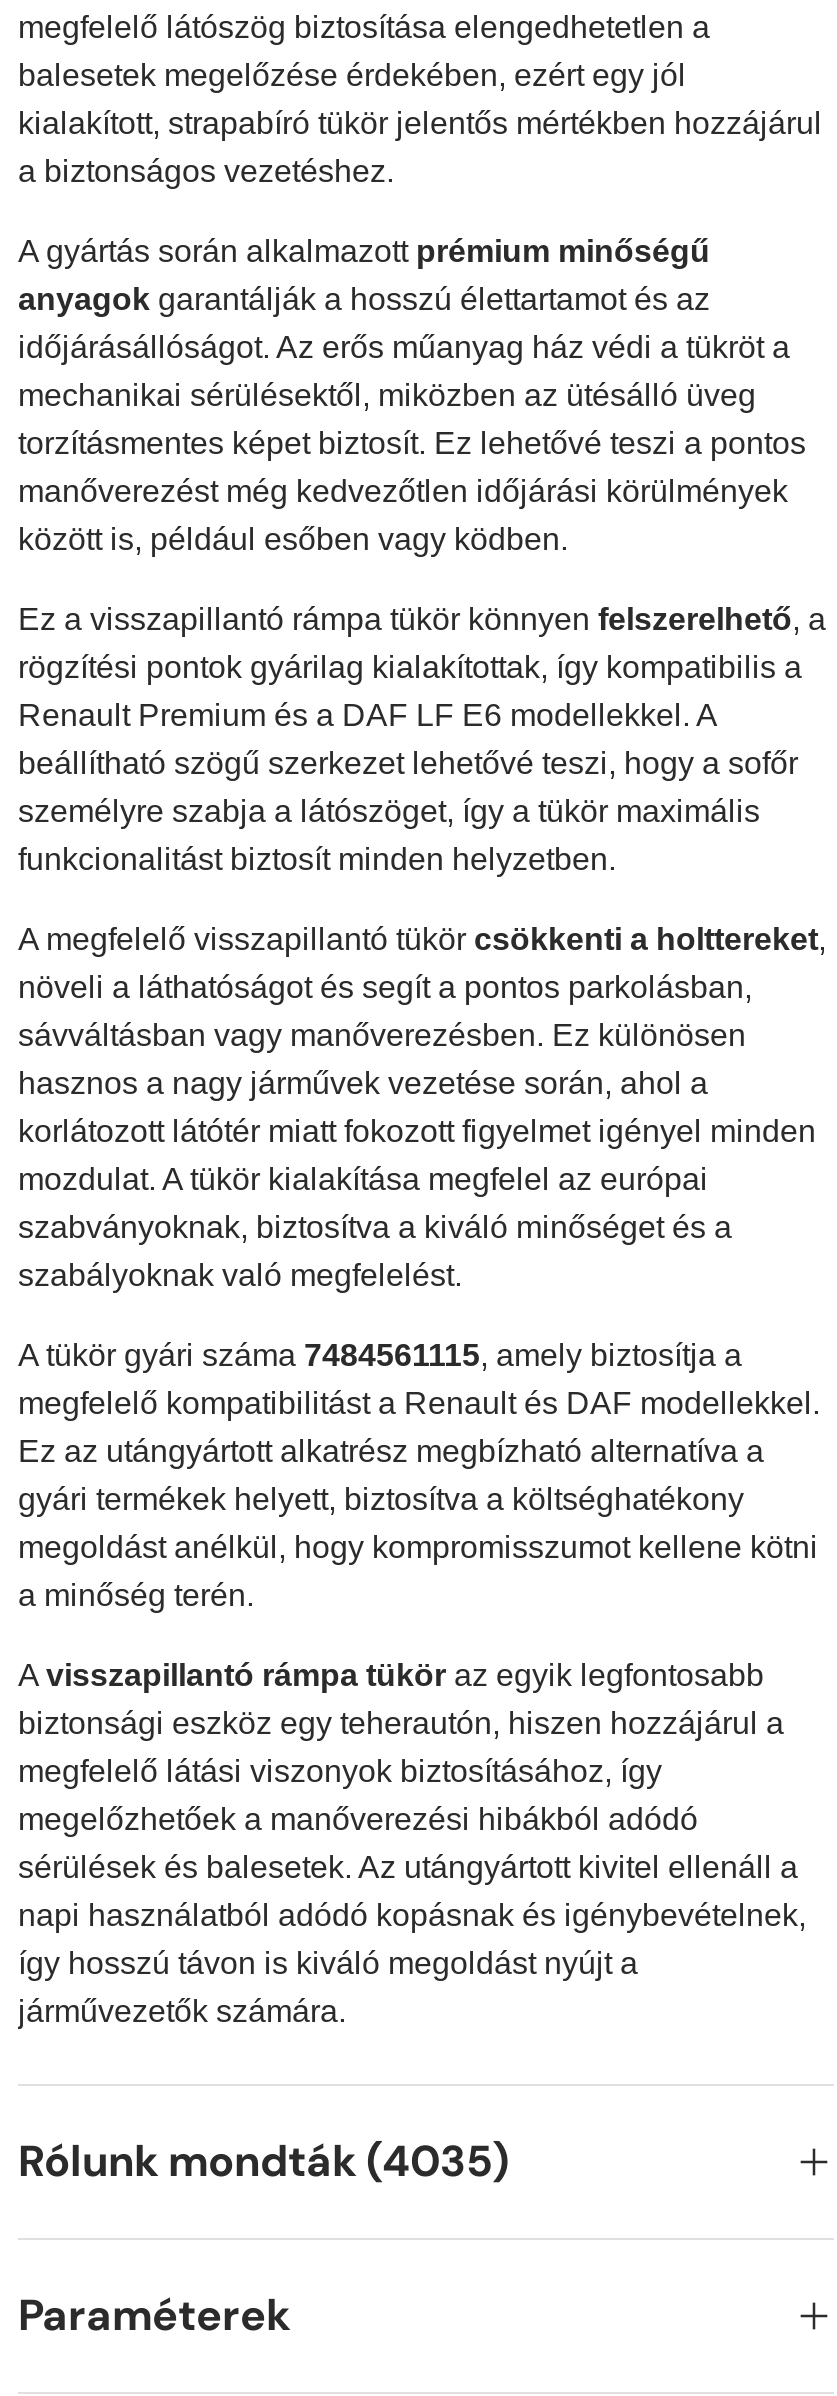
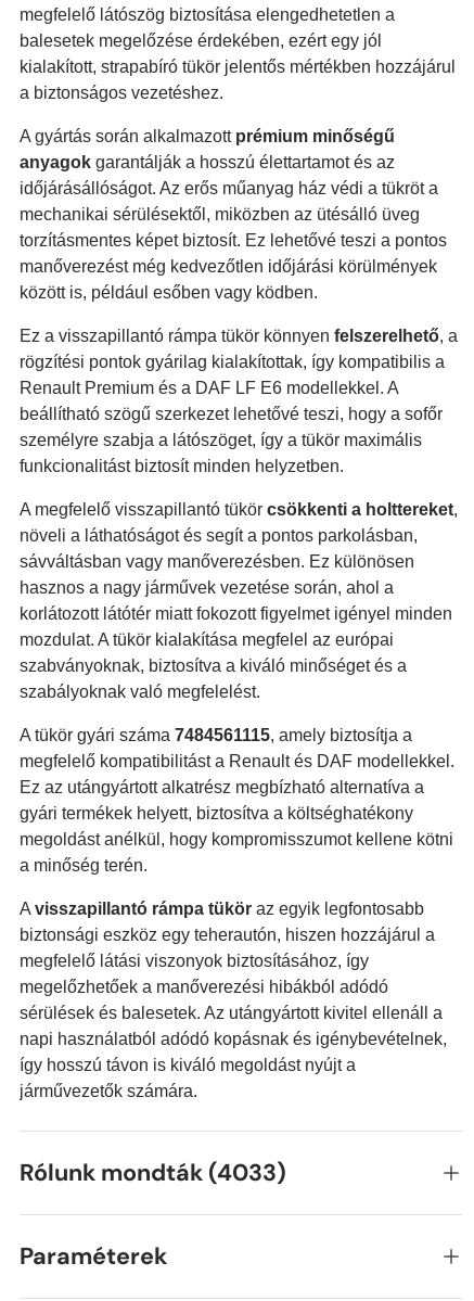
- Rólunk mondták (4035)
+ Rólunk mondták (4033)
